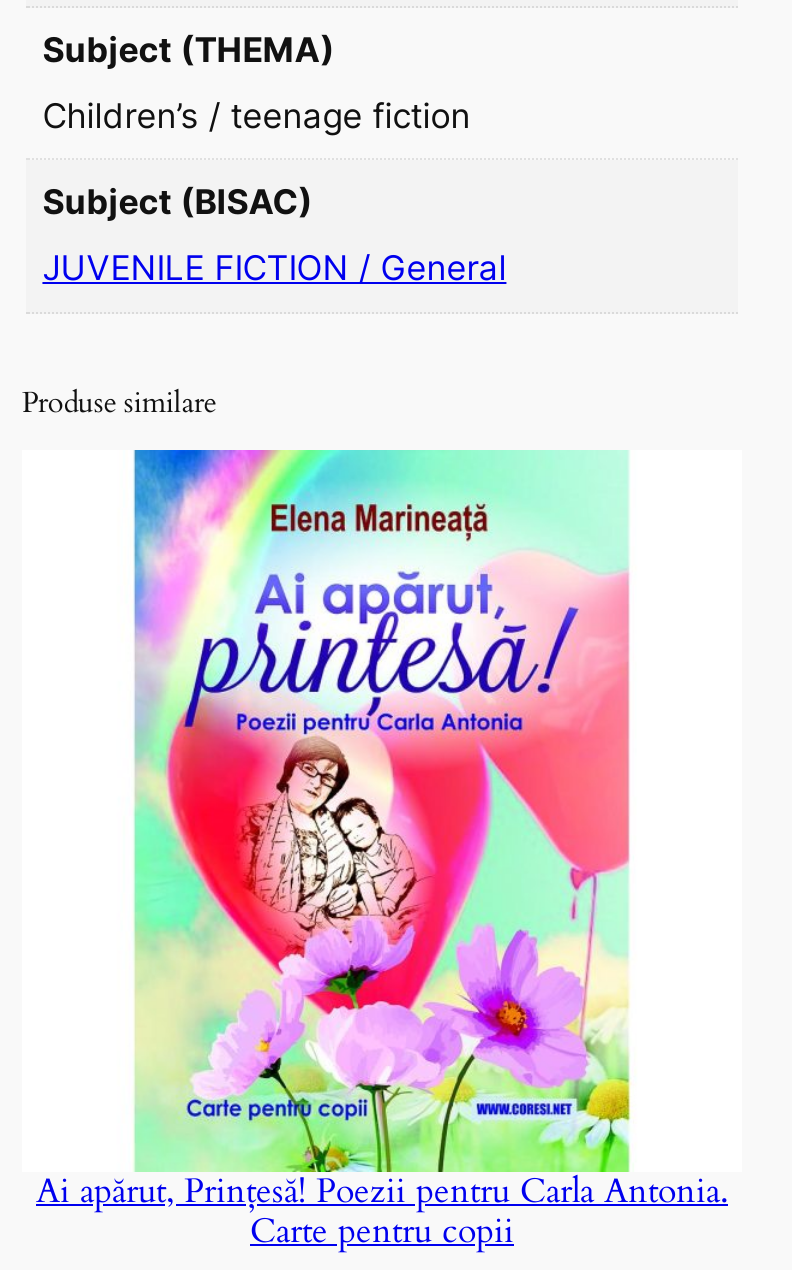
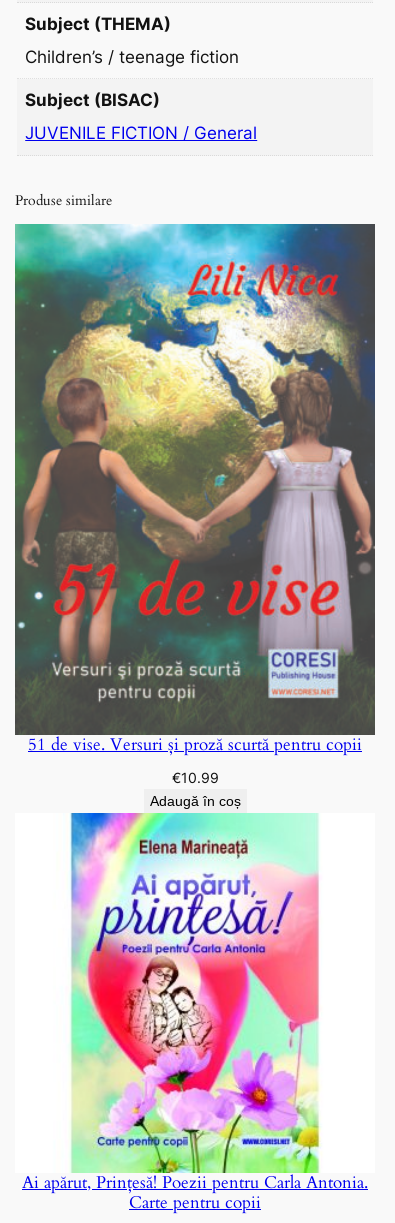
+ [image]
+ 51 de vise. Versuri și proză scurtă pentru copii
+ €10.99
+ Adaugă în coș
